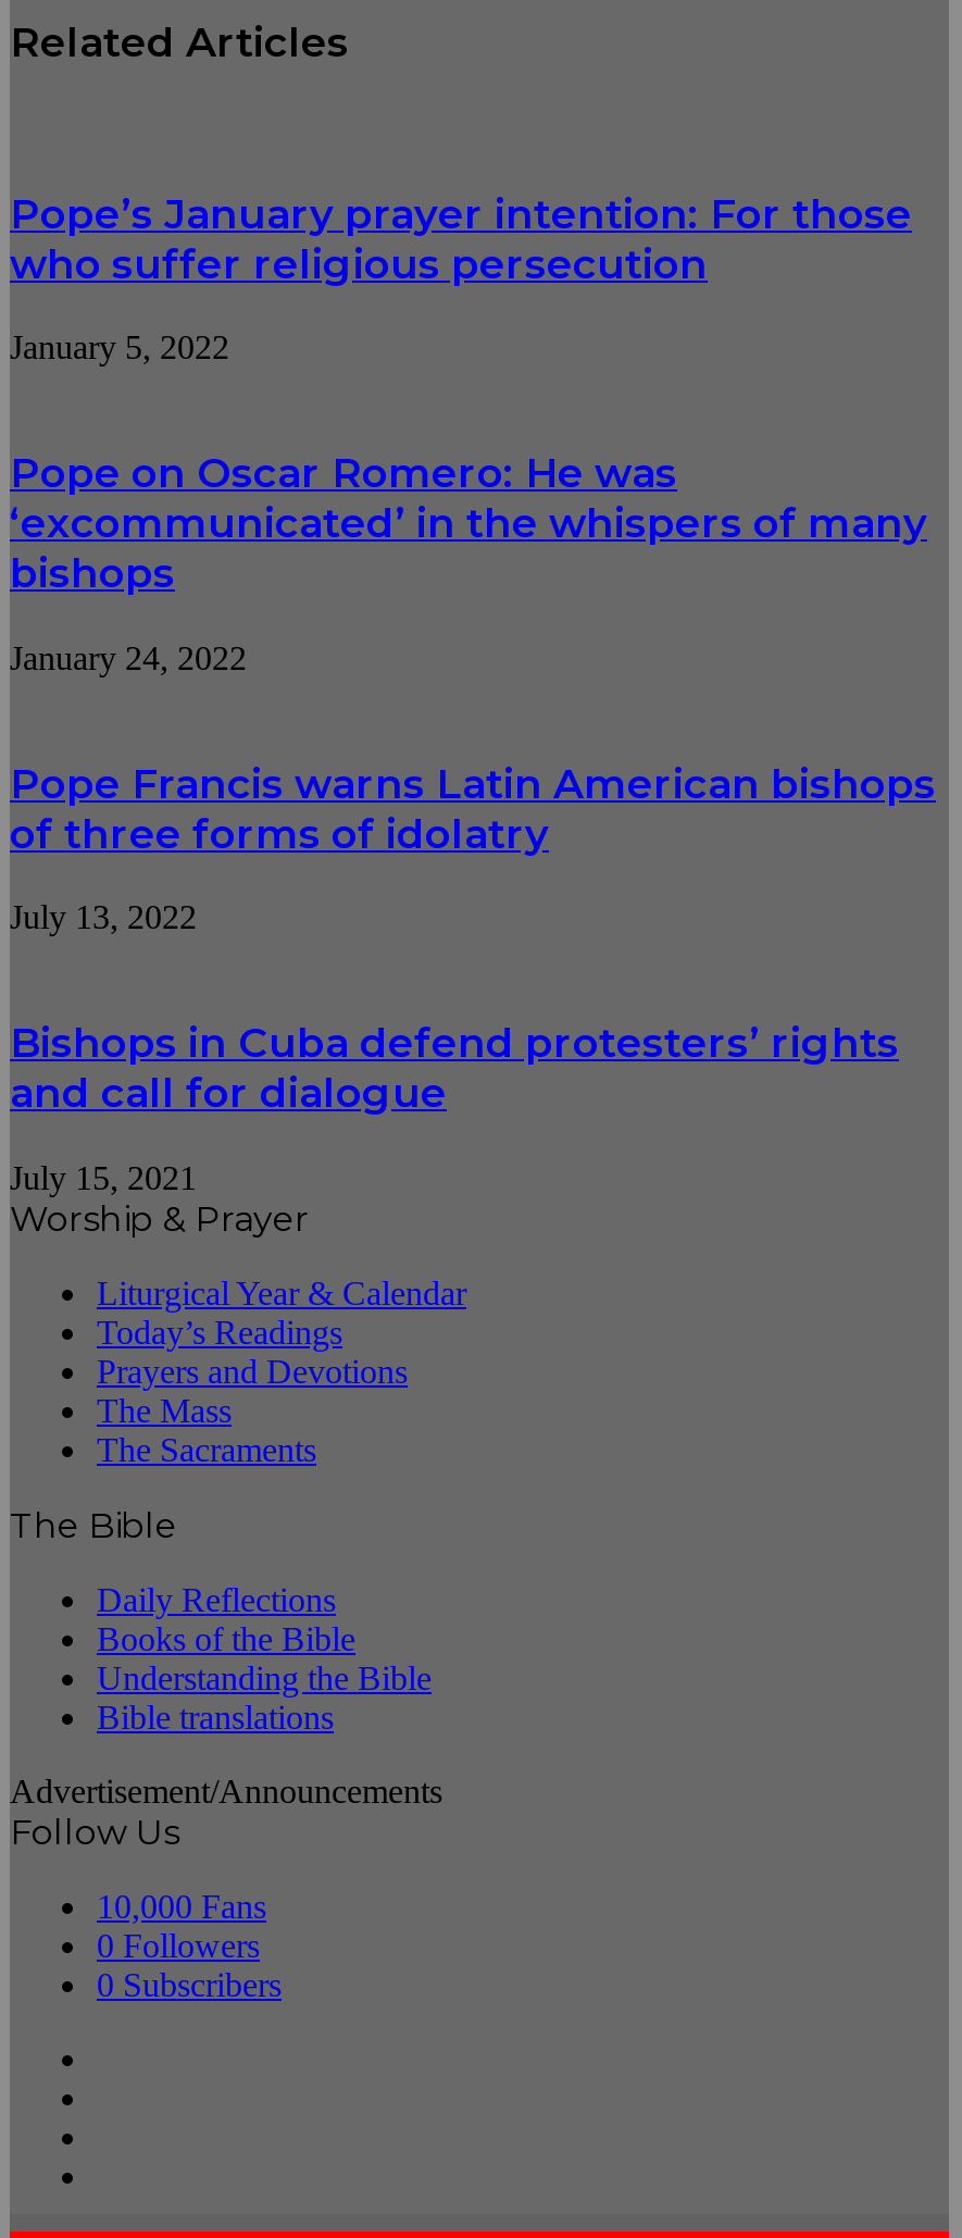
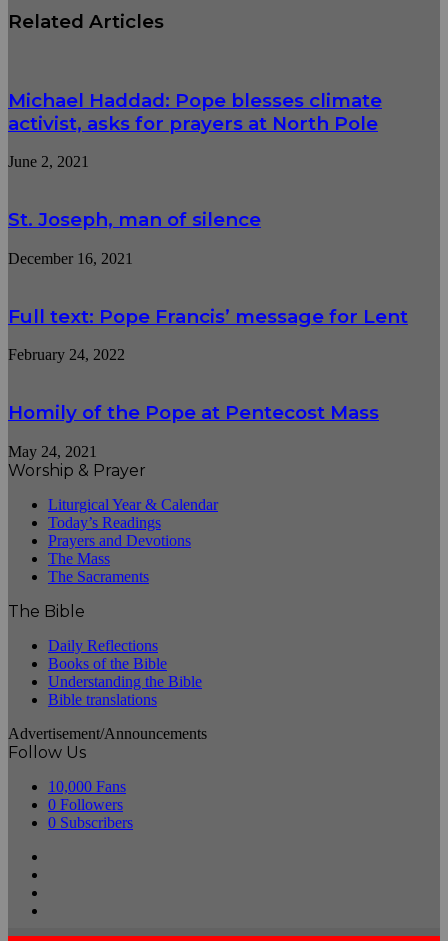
- Pope’s January prayer intention: For those
- who suffer religious persecution
+ Michael Haddad: Pope blesses climate
+ activist, asks for prayers at North Pole

- January 5, 2022
+ June 2, 2021

- Pope on Oscar Romero: He was
- ‘excommunicated’ in the whispers of many
- bishops
+ St. Joseph, man of silence

- January 24, 2022
+ December 16, 2021

- Pope Francis warns Latin American bishops
- of three forms of idolatry
+ Full text: Pope Francis’ message for Lent

- July 13, 2022
+ February 24, 2022

- Bishops in Cuba defend protesters’ rights
- and call for dialogue
+ Homily of the Pope at Pentecost Mass

- July 15, 2021
+ May 24, 2021
